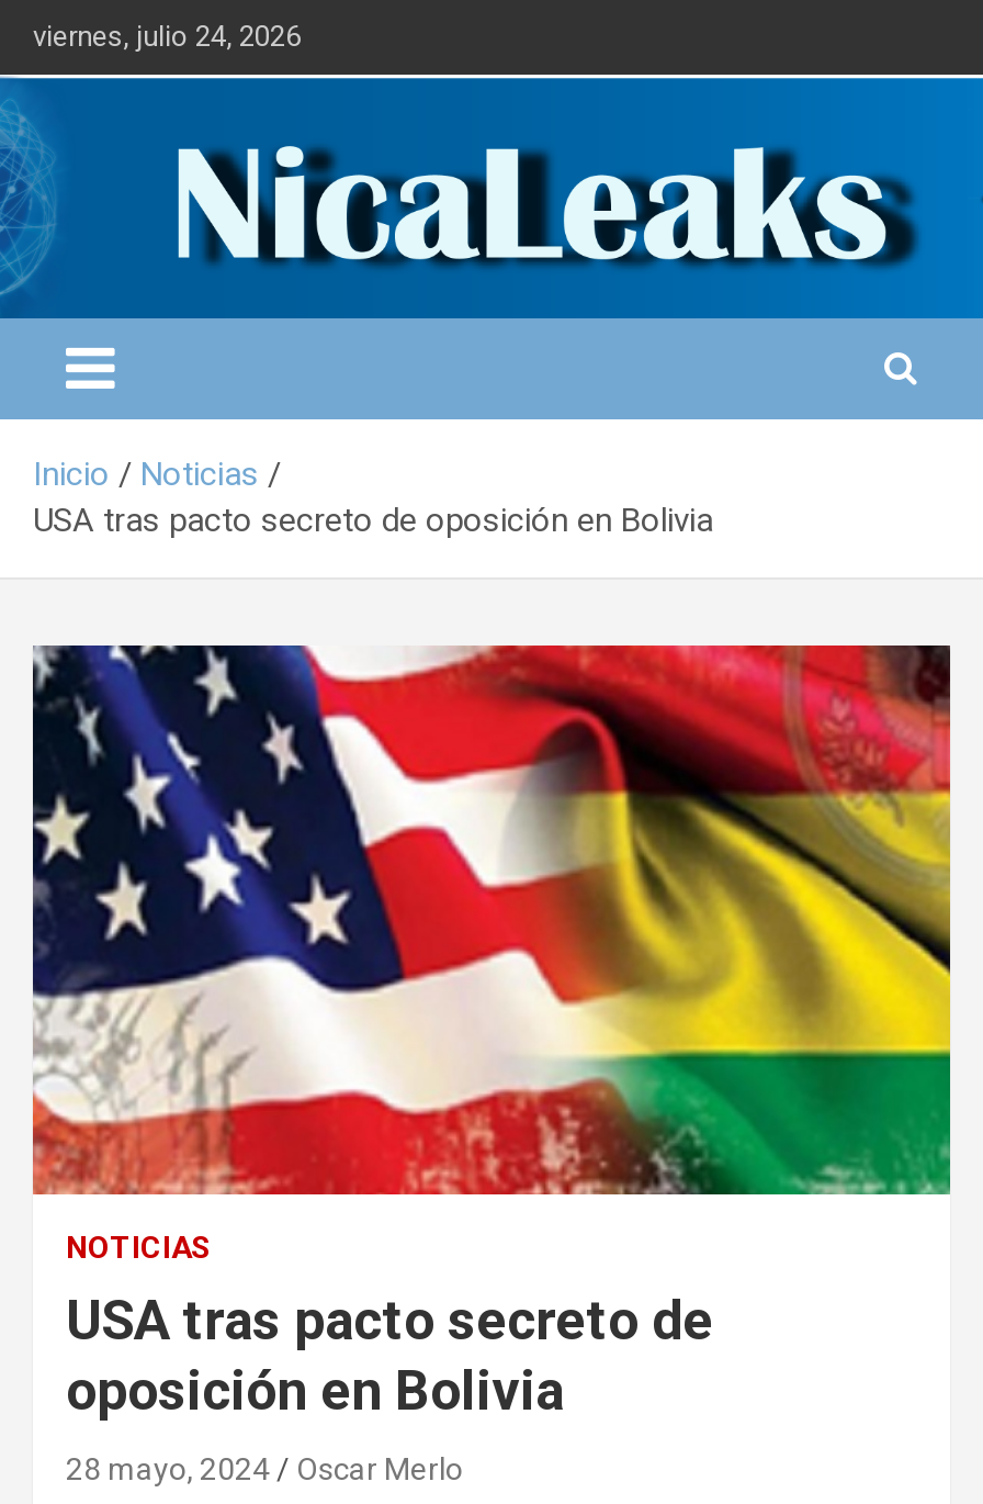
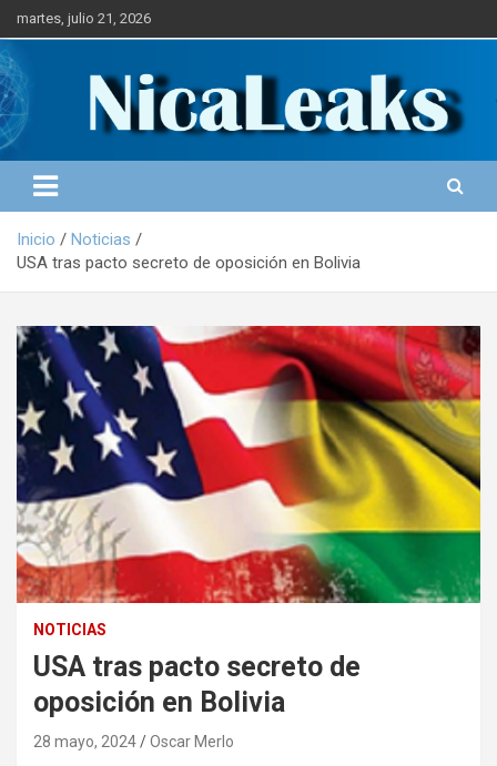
- viernes, julio 24, 2026
+ martes, julio 21, 2026
